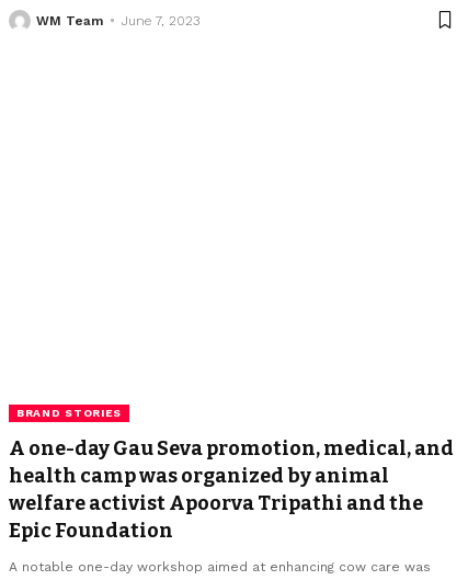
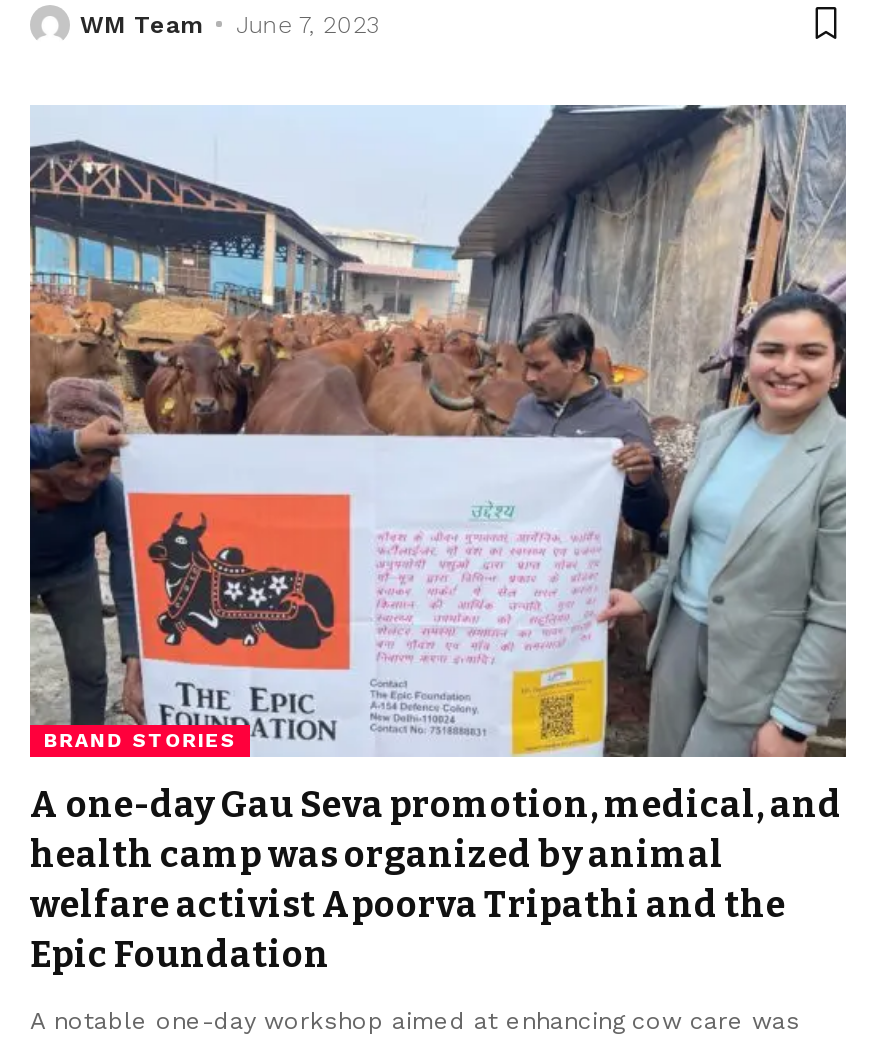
+ [image]
